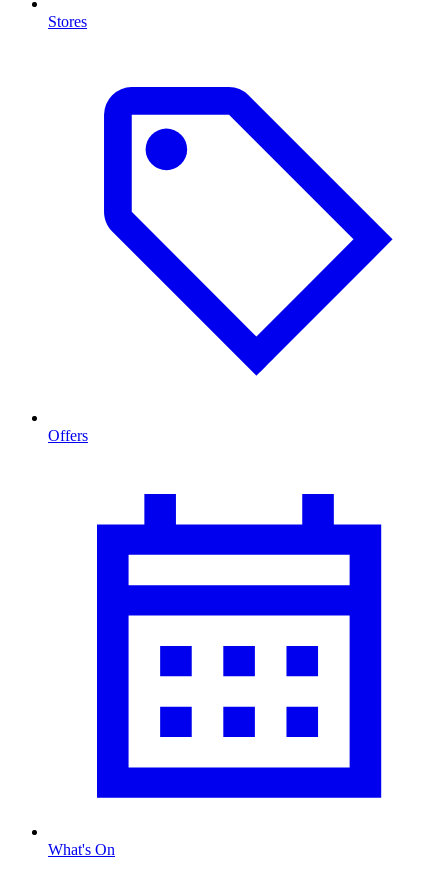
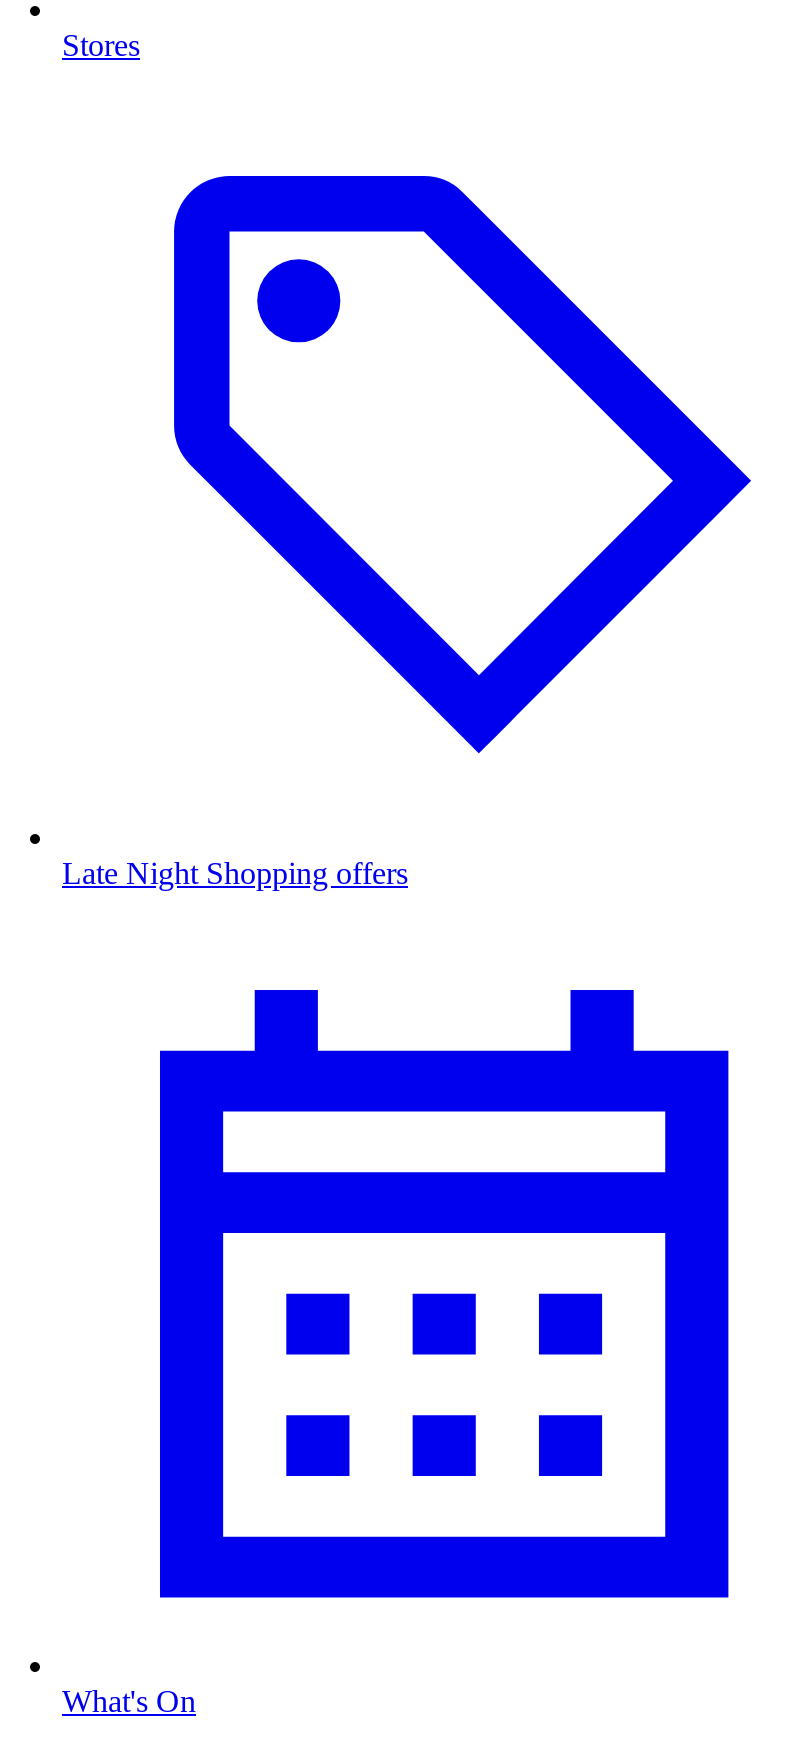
- Offers
+ Late Night Shopping offers
